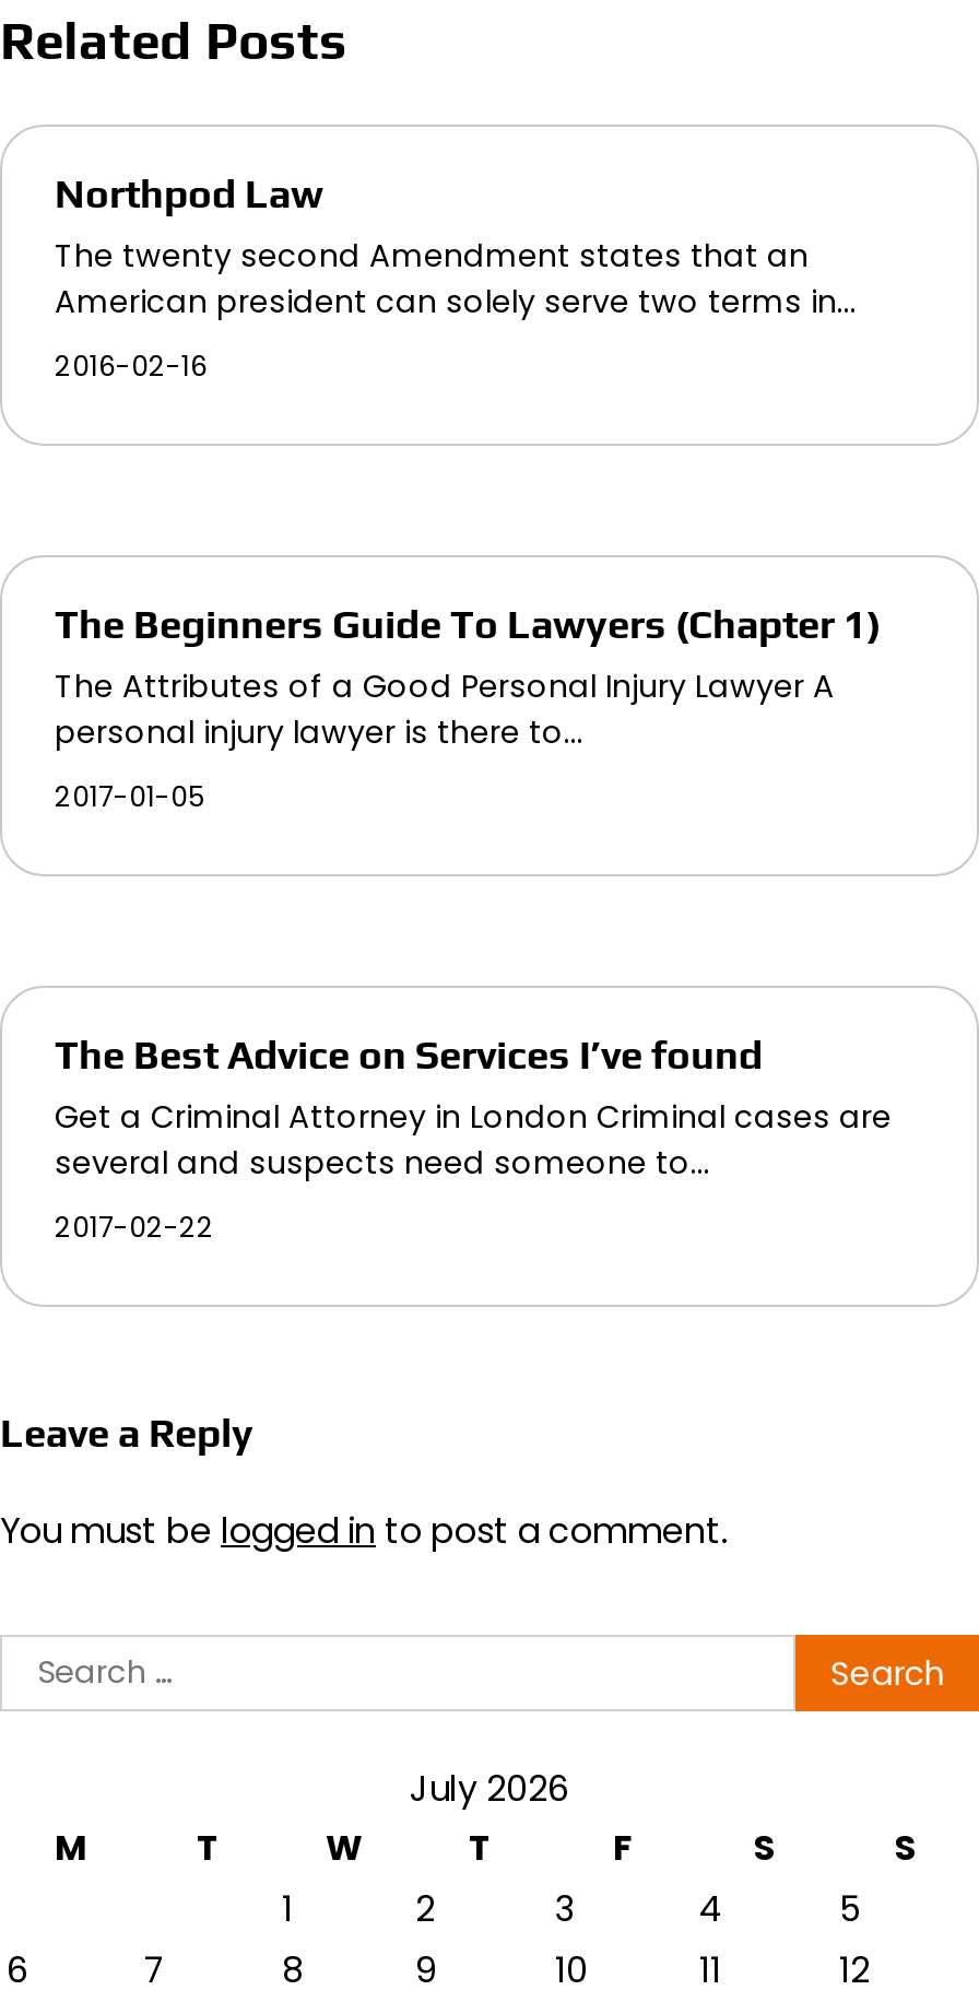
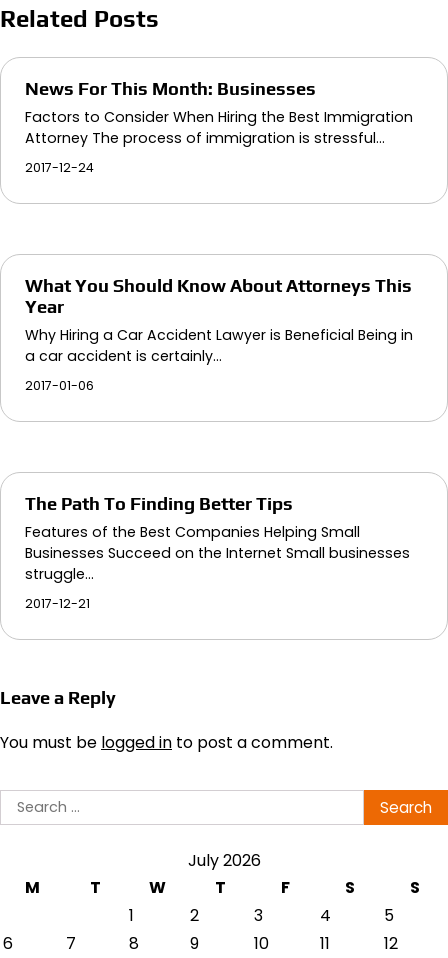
- Northpod Law
- The twenty second Amendment states that an
- American president can solely serve two terms in…
+ News For This Month: Businesses
+ Factors to Consider When Hiring the Best Immigration
+ Attorney The process of immigration is stressful…

- 2016-02-16
+ 2017-12-24

- The Beginners Guide To Lawyers (Chapter 1)
- The Attributes of a Good Personal Injury Lawyer A
- personal injury lawyer is there to…
+ What You Should Know About Attorneys This
+ Year
+ Why Hiring a Car Accident Lawyer is Beneficial Being in
+ a car accident is certainly…

- 2017-01-05
+ 2017-01-06

- The Best Advice on Services I’ve found
- Get a Criminal Attorney in London Criminal cases are
- several and suspects need someone to…
+ The Path To Finding Better Tips
+ Features of the Best Companies Helping Small
+ Businesses Succeed on the Internet Small businesses
+ struggle…

- 2017-02-22
+ 2017-12-21
